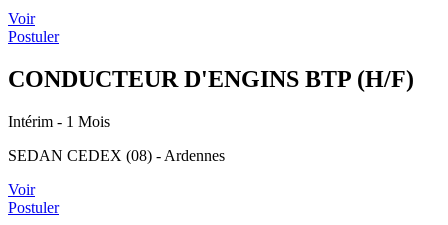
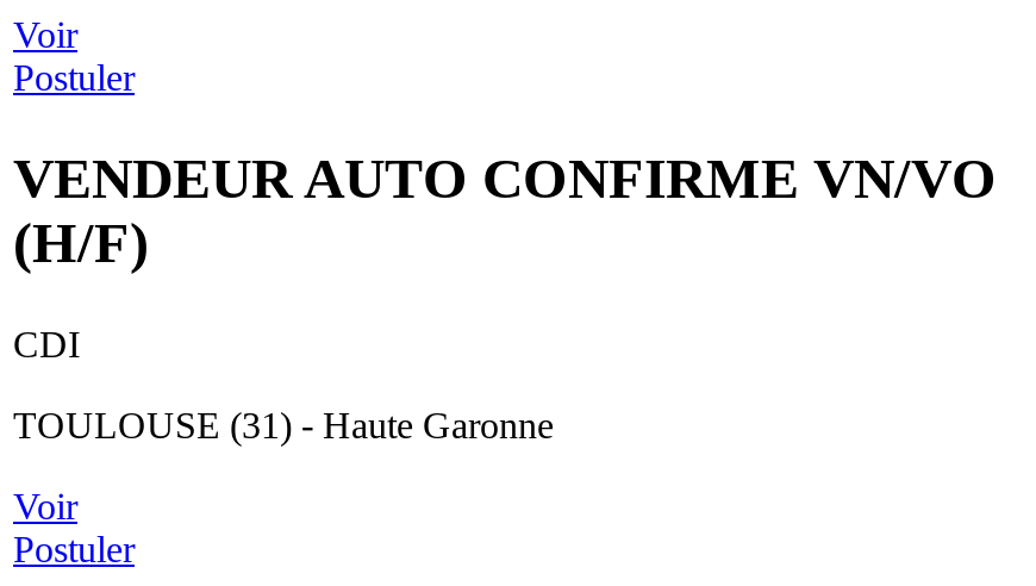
- CONDUCTEUR D'ENGINS BTP (H/F)
+ VENDEUR AUTO CONFIRME VN/VO
+ (H/F)

- Intérim - 1 Mois
+ CDI

- SEDAN CEDEX (08) - Ardennes
+ TOULOUSE (31) - Haute Garonne
